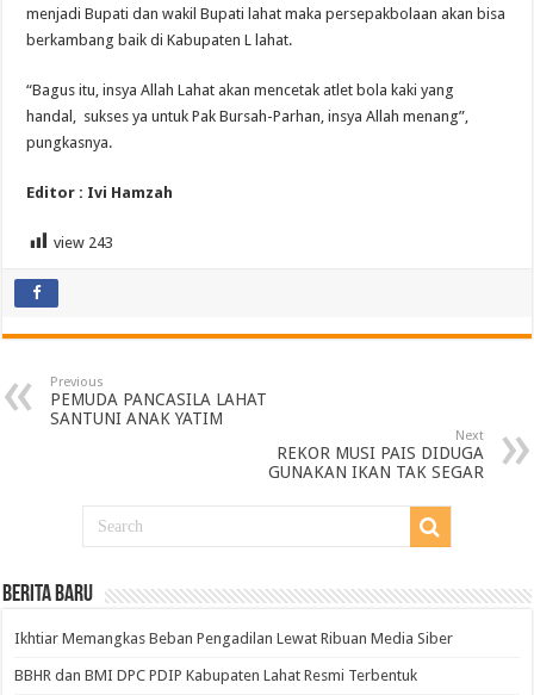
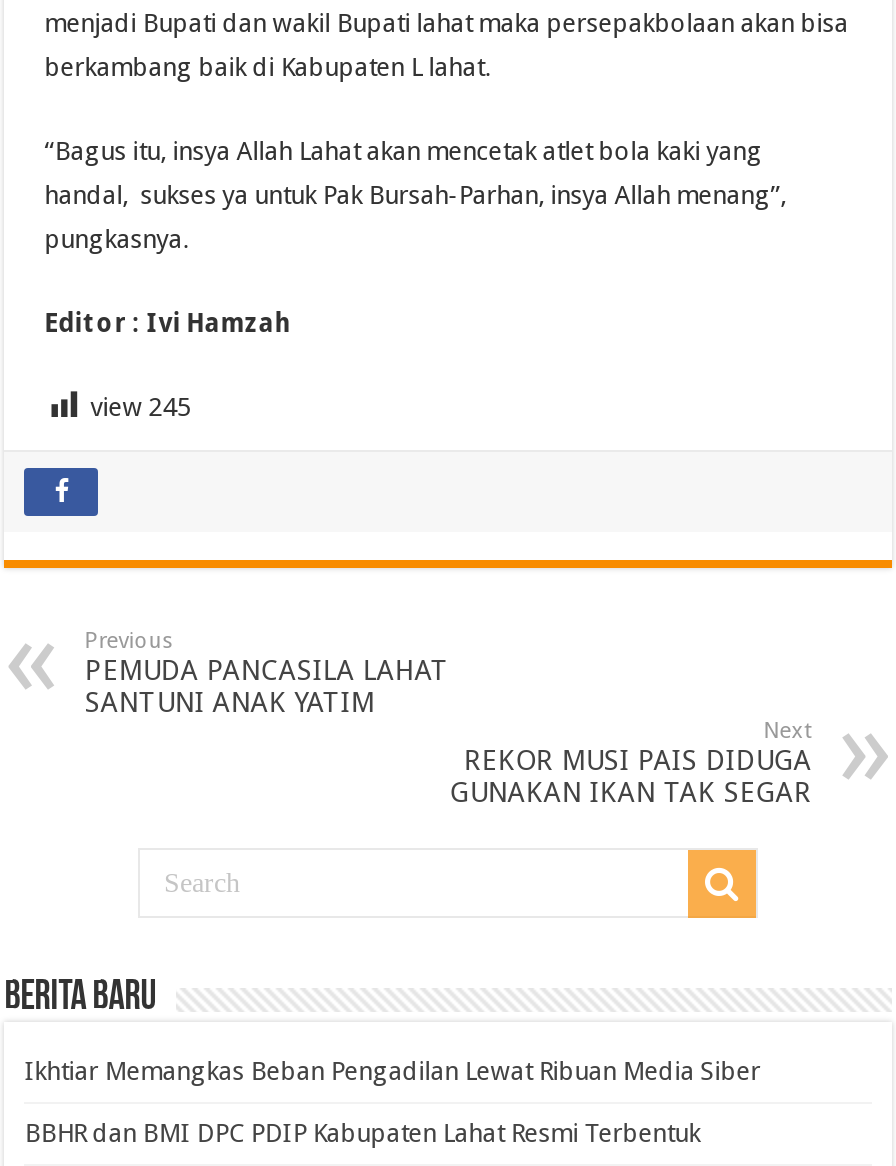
- view 243
+ view 245
